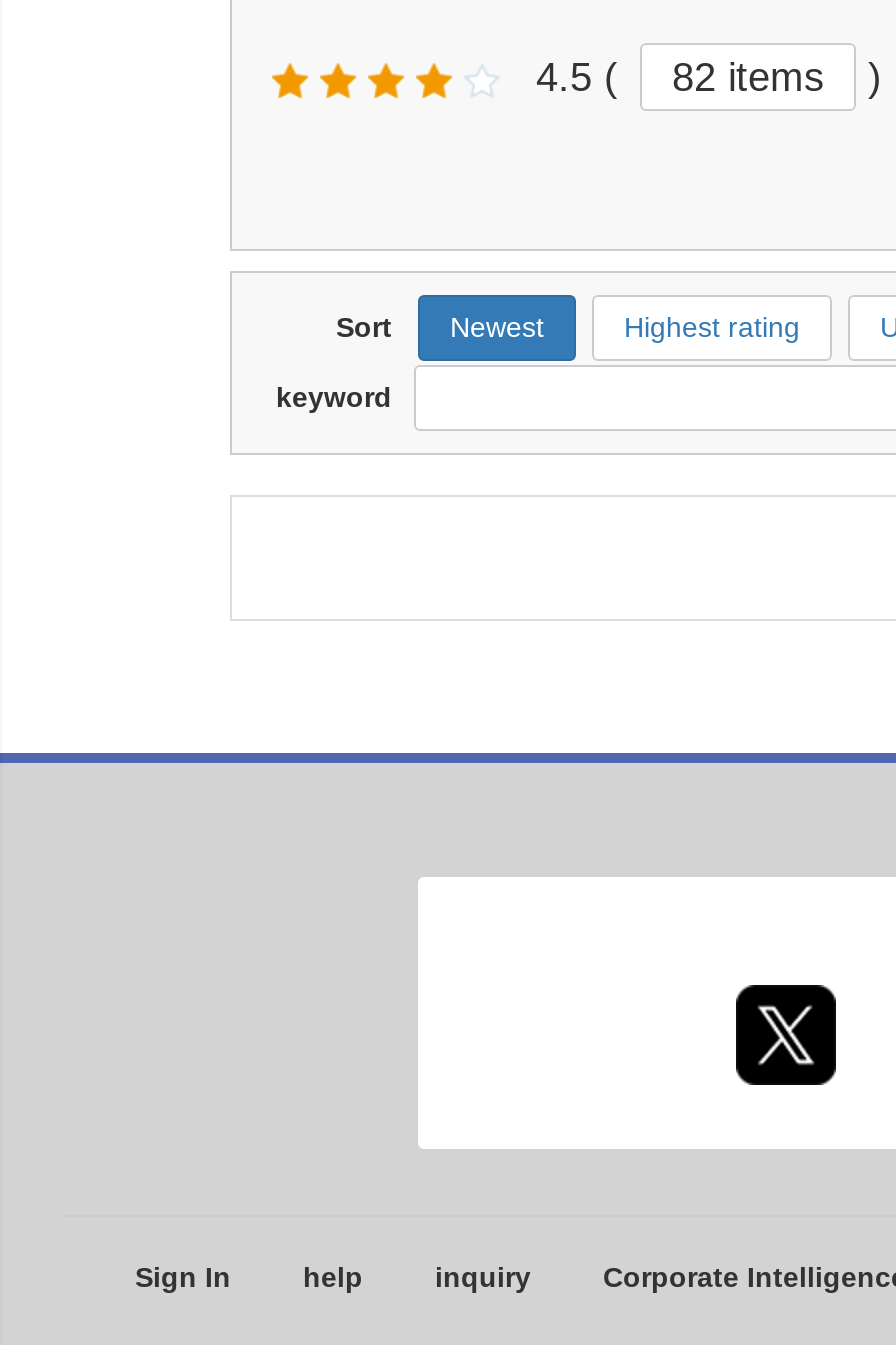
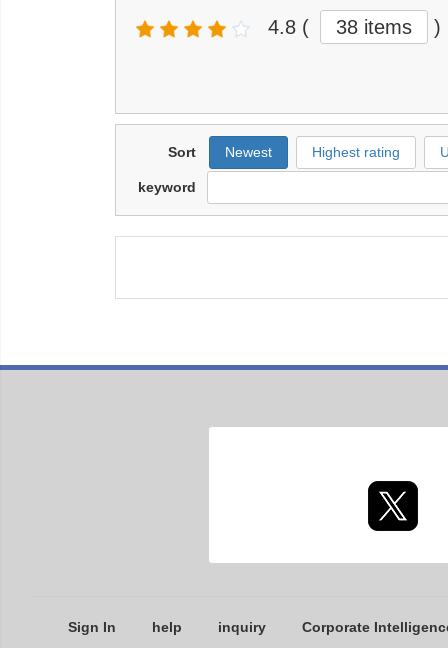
- 4.5 (
+ 4.8 (

- 82 items
+ 38 items
